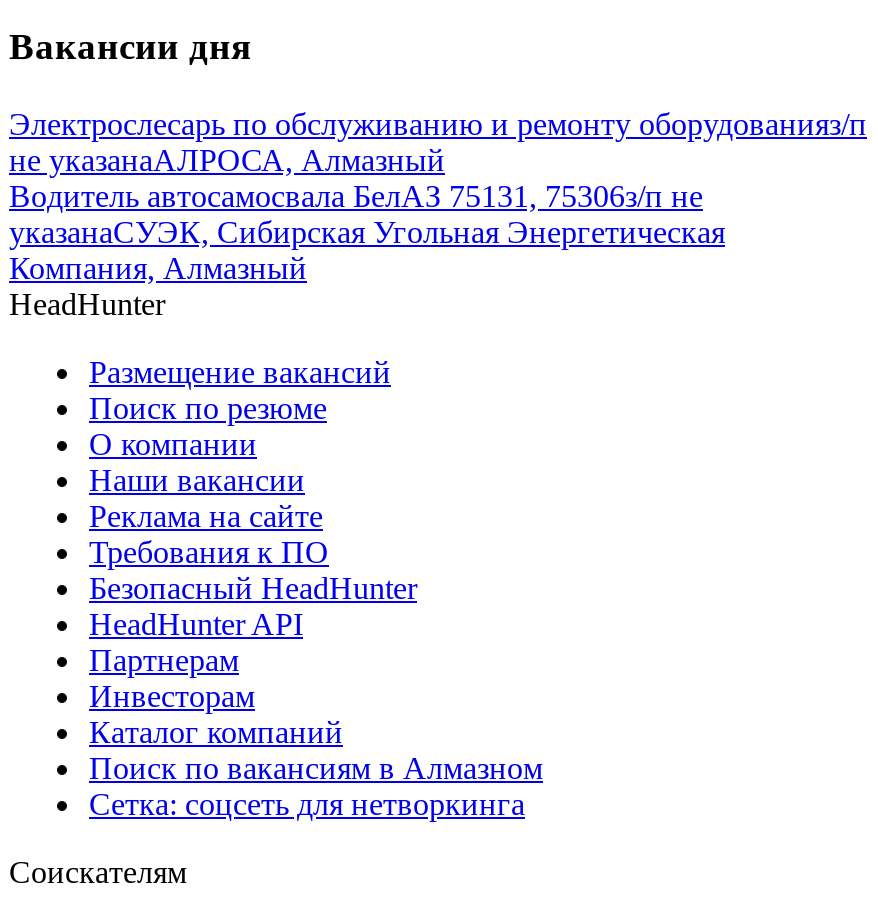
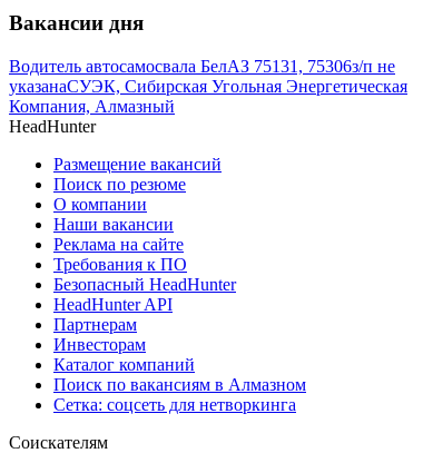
- Электрослесарь по обслуживанию и ремонту оборудованияз/п
- не указанаАЛРОСА, Алмазный
